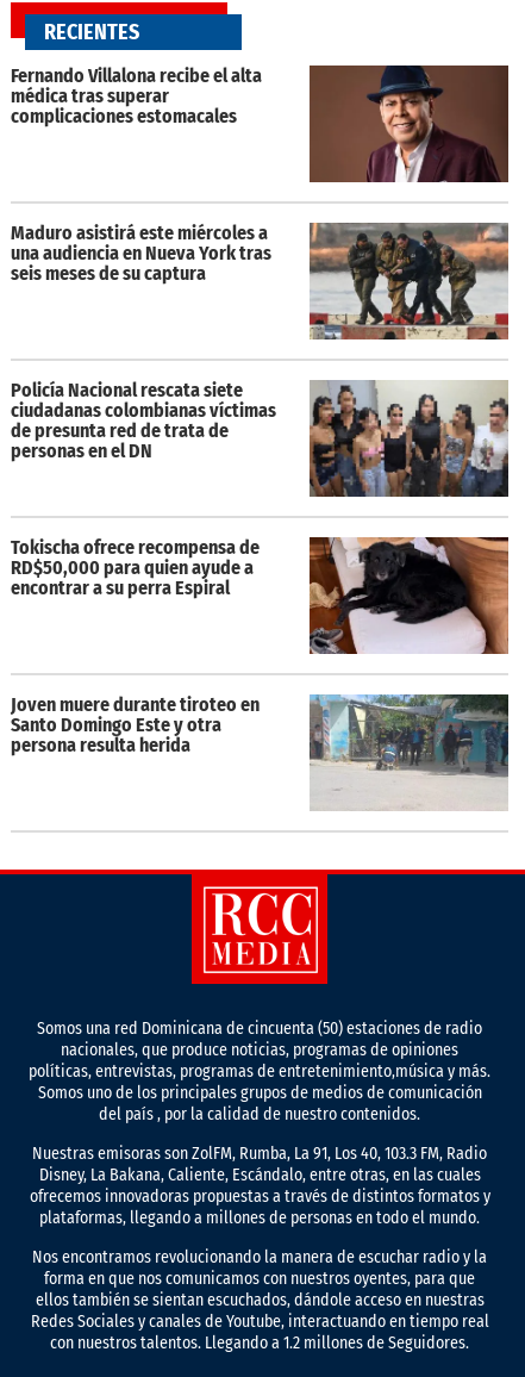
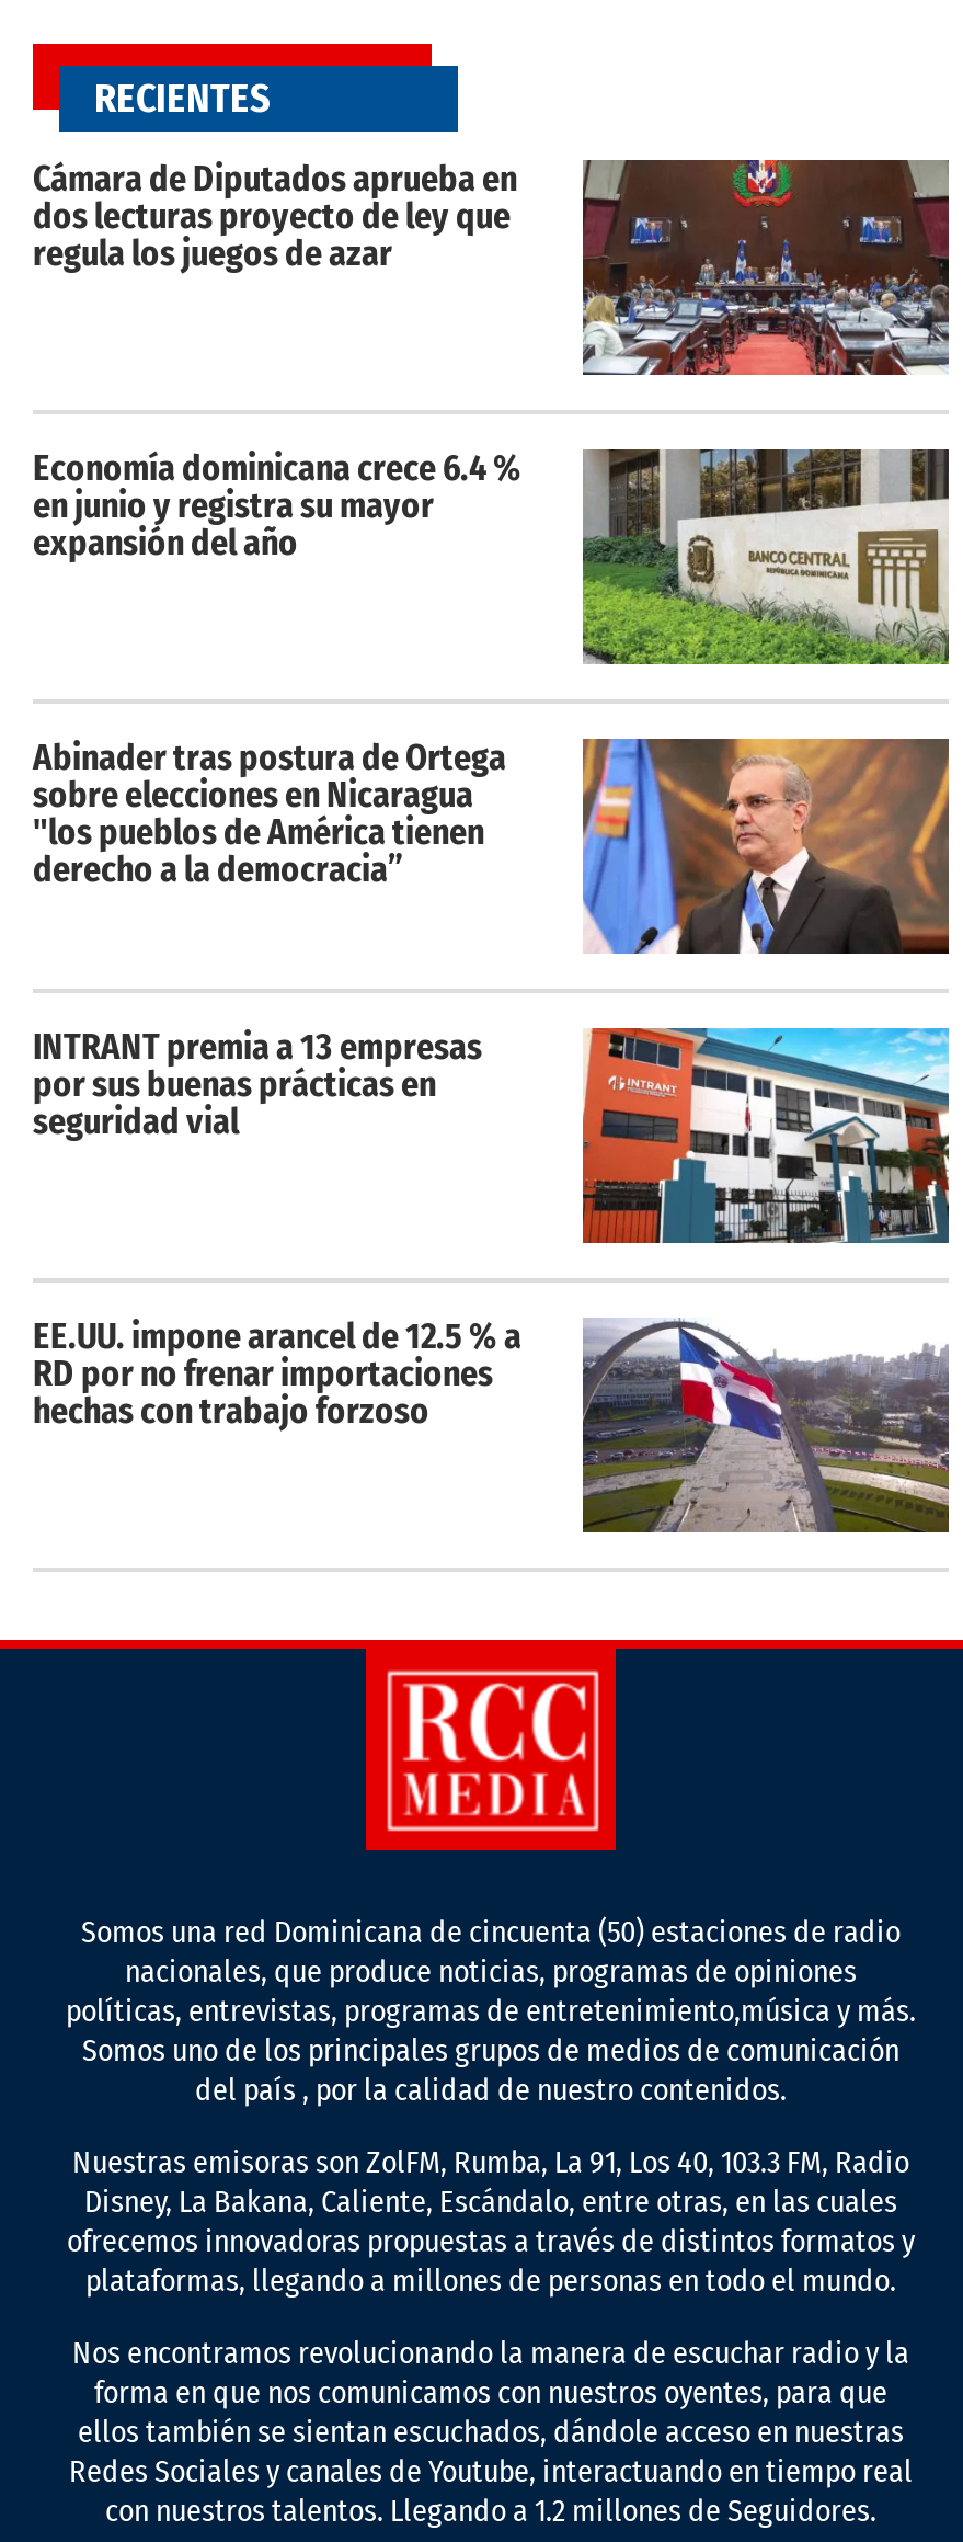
- [image]
- Fernando Villalona recibe el alta
- médica tras superar
- complicaciones estomacales
+ [image]
+ Cámara de Diputados aprueba en
+ dos lecturas proyecto de ley que
+ regula los juegos de azar

- [image]
- Maduro asistirá este miércoles a
- una audiencia en Nueva York tras
- seis meses de su captura
+ [image]
+ Economía dominicana crece 6.4 %
+ en junio y registra su mayor
+ expansión del año

- [image]
- Policía Nacional rescata siete
- ciudadanas colombianas víctimas
- de presunta red de trata de
- personas en el DN
+ [image]
+ Abinader tras postura de Ortega
+ sobre elecciones en Nicaragua
+ "los pueblos de América tienen
+ derecho a la democracia”

- Tokischa ofrece recompensa de
- RD$50,000 para quien ayude a
- encontrar a su perra Espiral
+ INTRANT premia a 13 empresas
+ por sus buenas prácticas en
+ seguridad vial

- [image]
+ [image]

- Joven muere durante tiroteo en
- Santo Domingo Este y otra
- persona resulta herida
+ EE.UU. impone arancel de 12.5 % a
+ RD por no frenar importaciones
+ hechas con trabajo forzoso

- [image]
+ [image]
